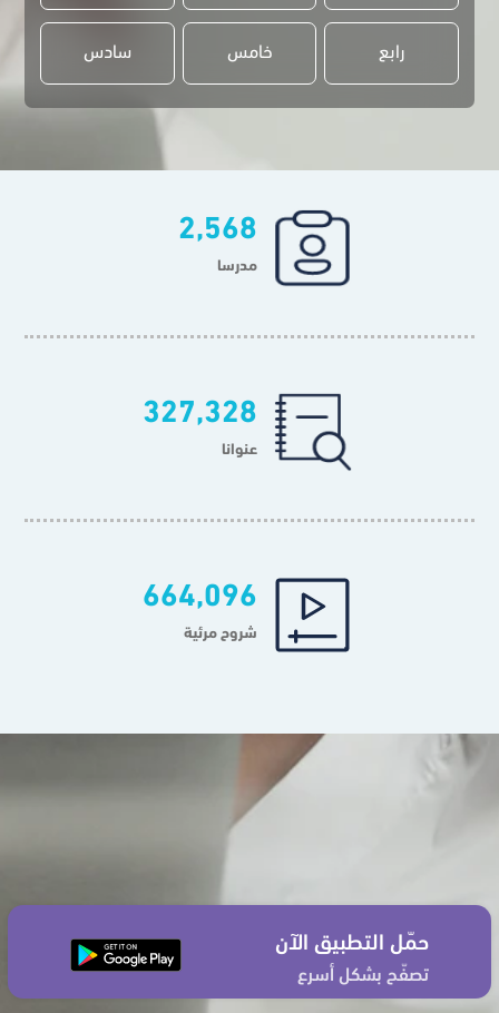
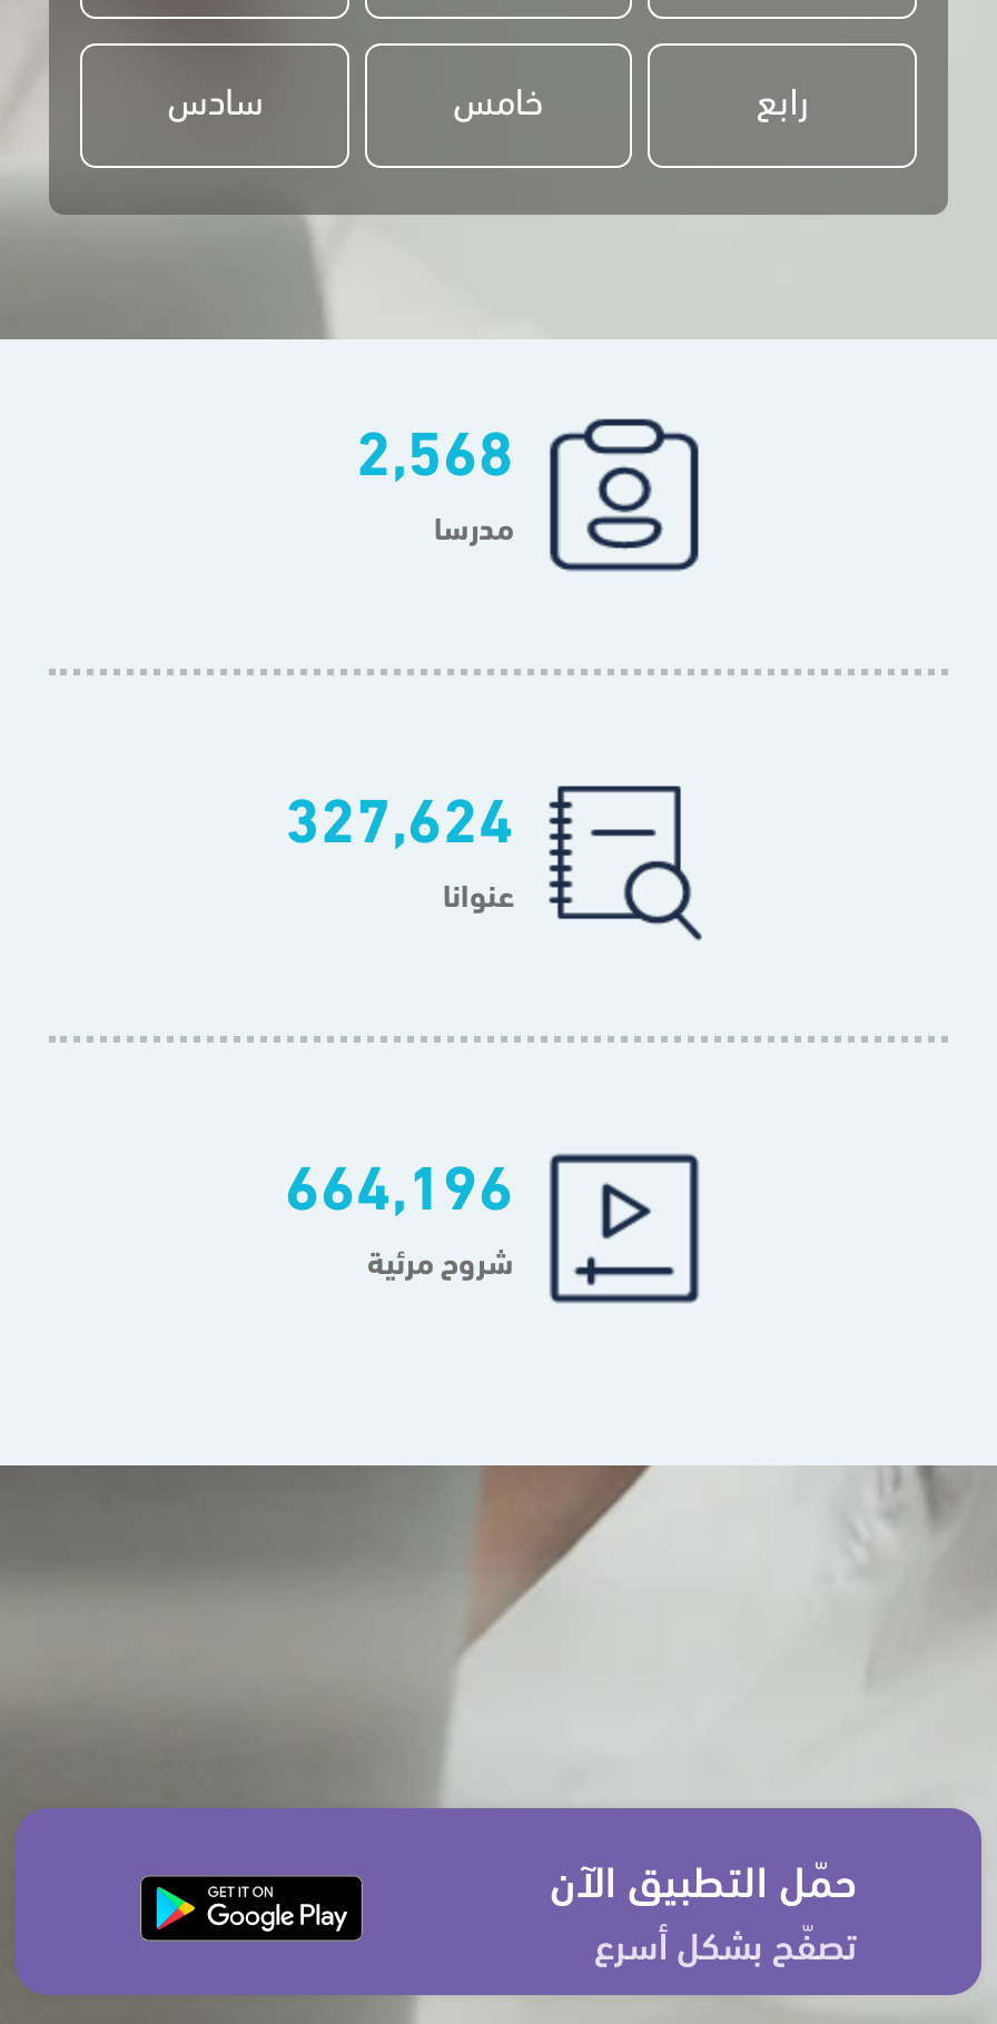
- 327,328
+ 327,624

- 664,096
+ 664,196
